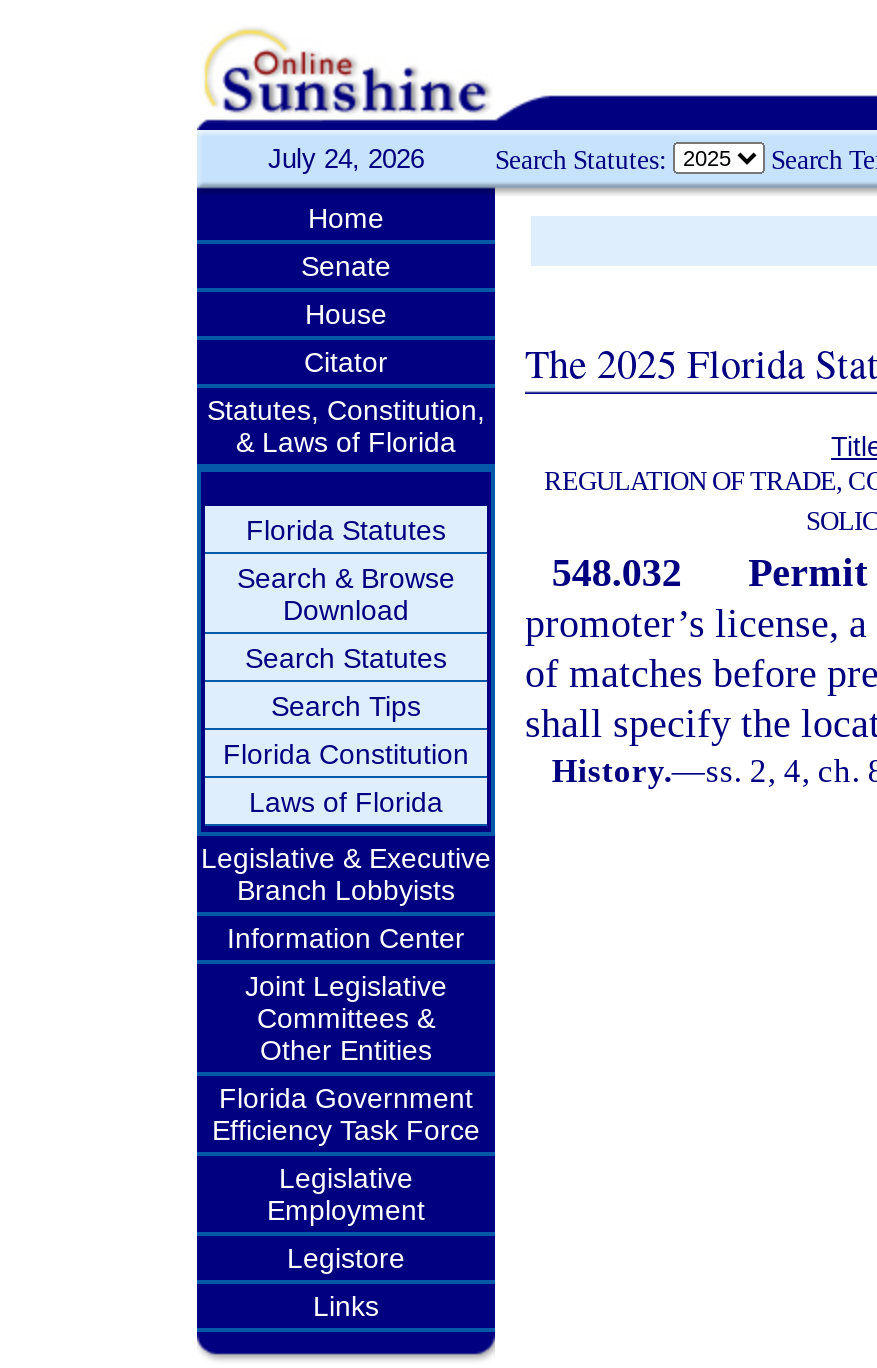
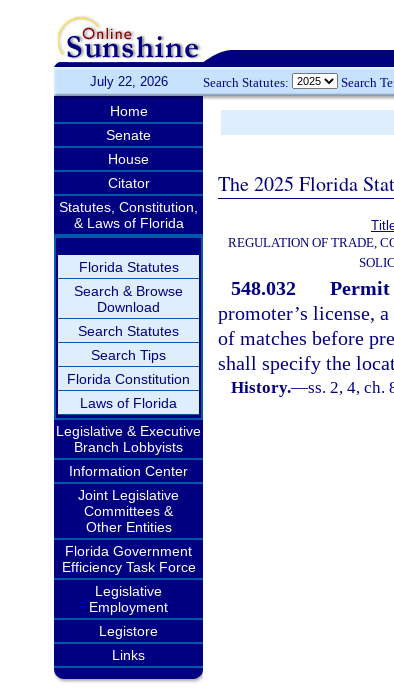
- July 24, 2026
+ July 22, 2026
